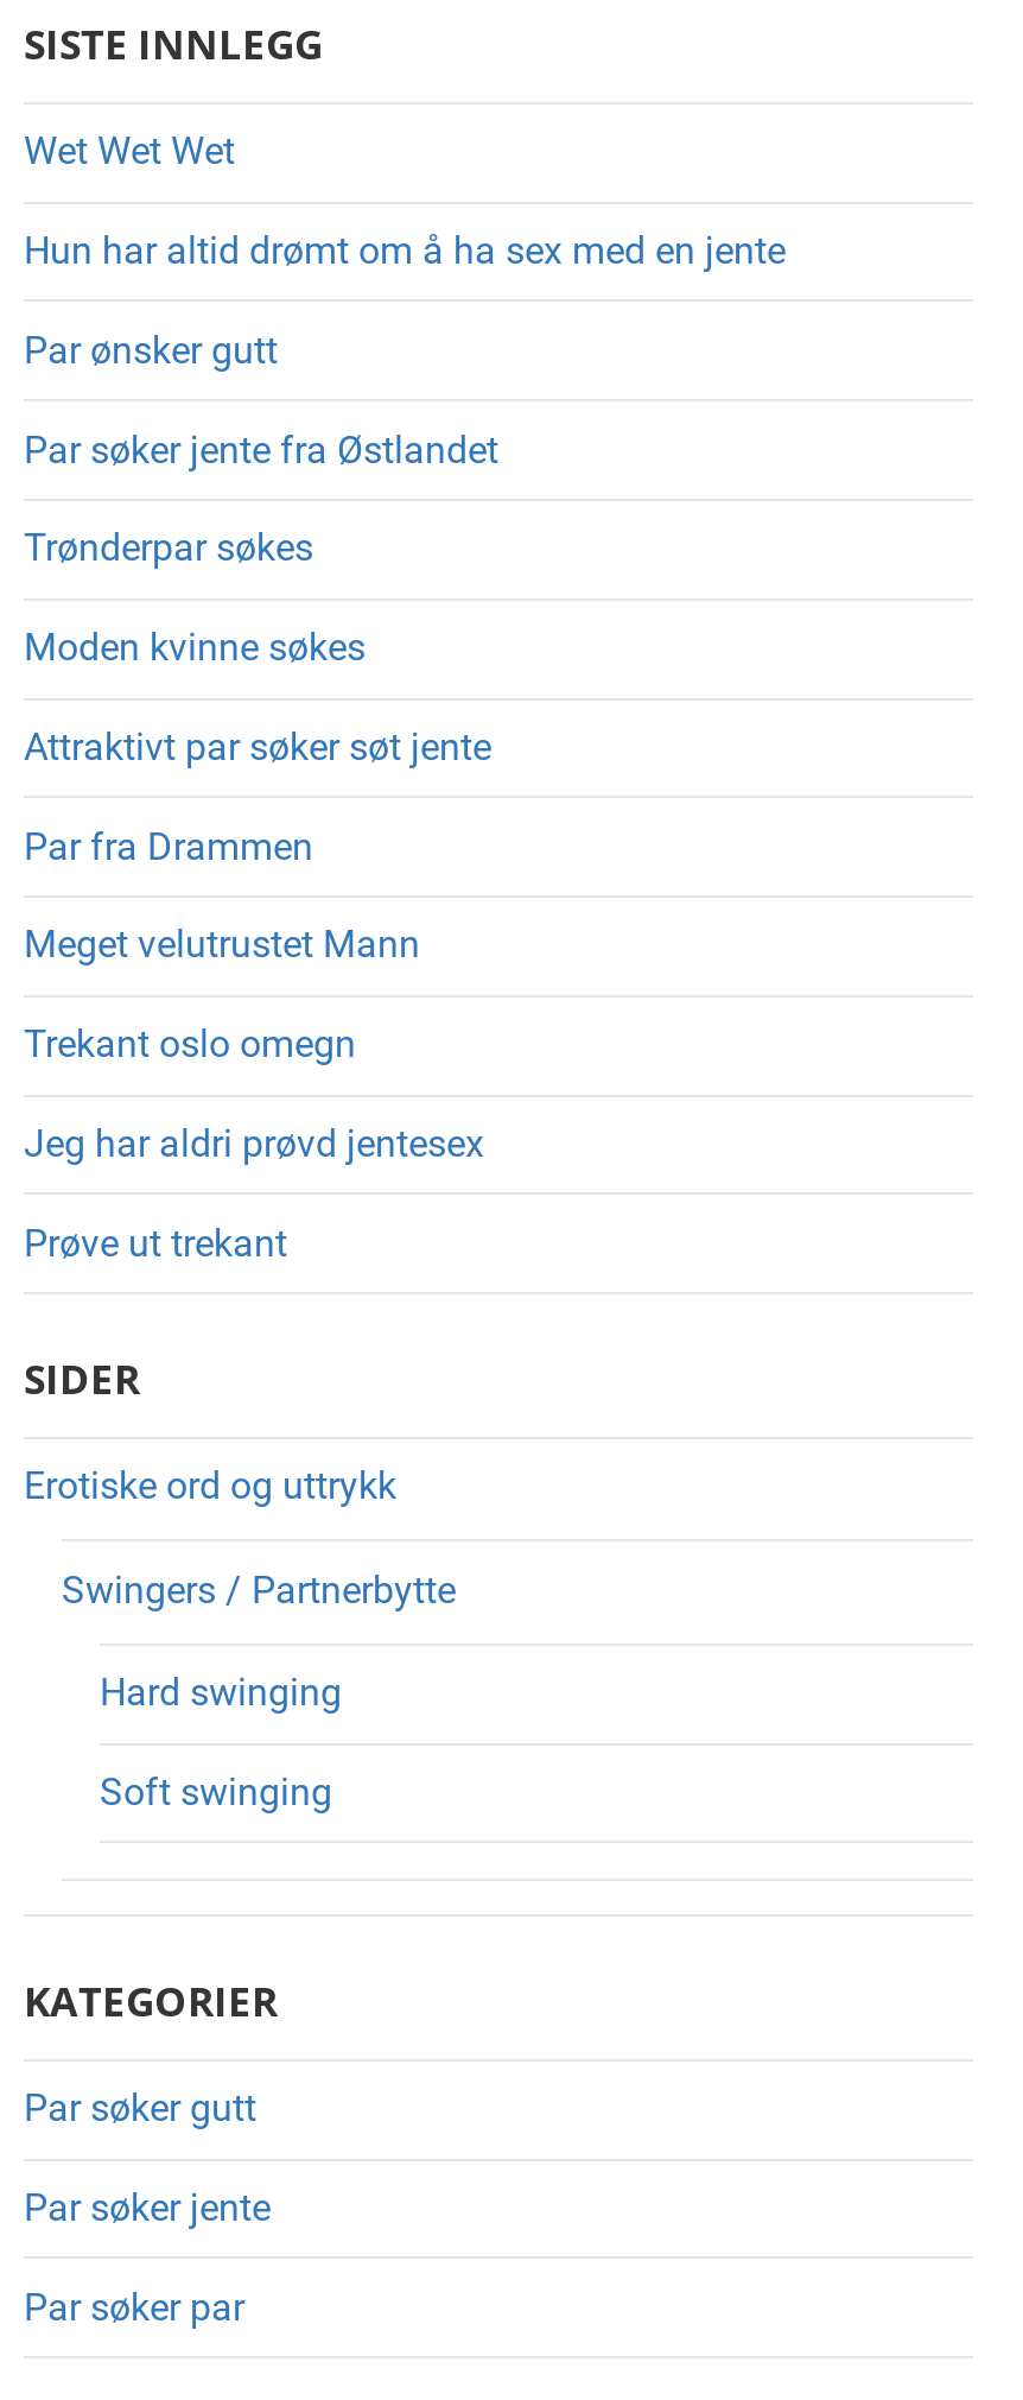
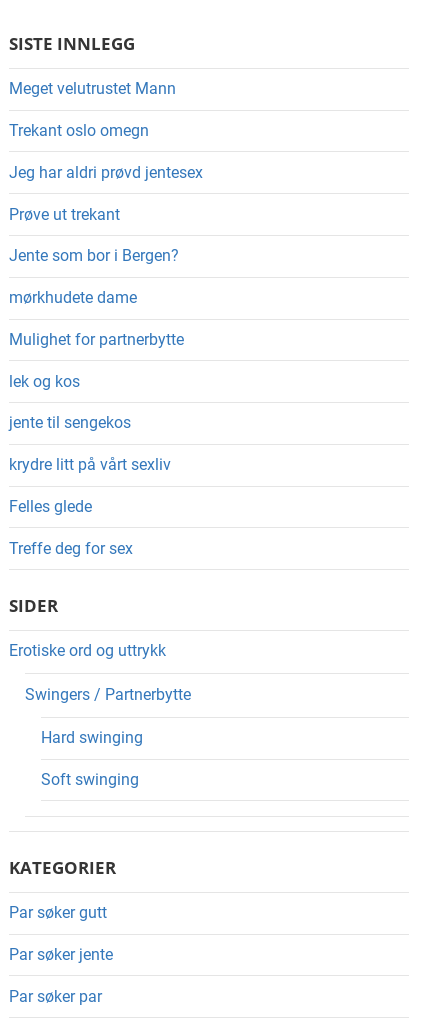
- Wet Wet Wet
- Hun har altid drømt om å ha sex med en jente
- Par ønsker gutt
- Par søker jente fra Østlandet
- Trønderpar søkes
- Moden kvinne søkes
- Attraktivt par søker søt jente
- Par fra Drammen

moved up: Meget velutrustet Mann | Trekant oslo omegn | Jeg har aldri prøvd jentesex | Prøve ut trekant

+ Jente som bor i Bergen?
+ mørkhudete dame
+ Mulighet for partnerbytte
+ lek og kos
+ jente til sengekos
+ krydre litt på vårt sexliv
+ Felles glede
+ Treffe deg for sex
